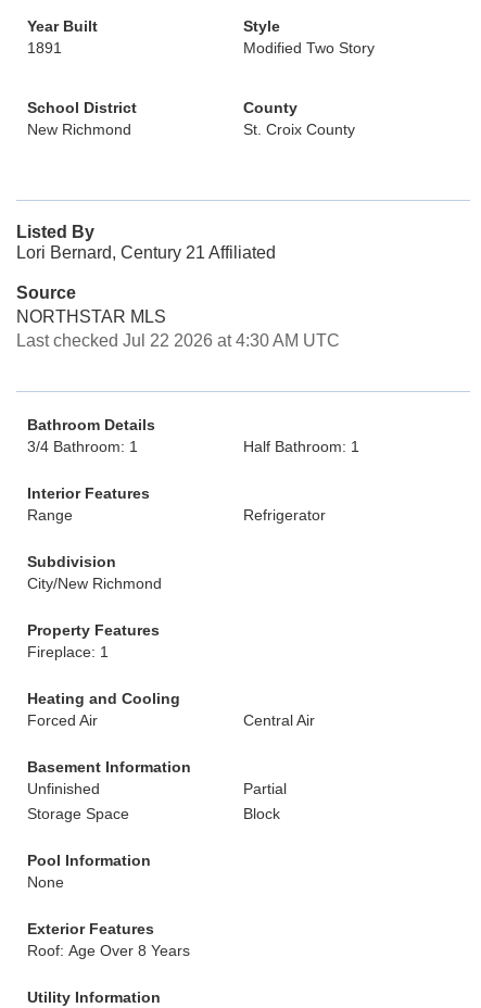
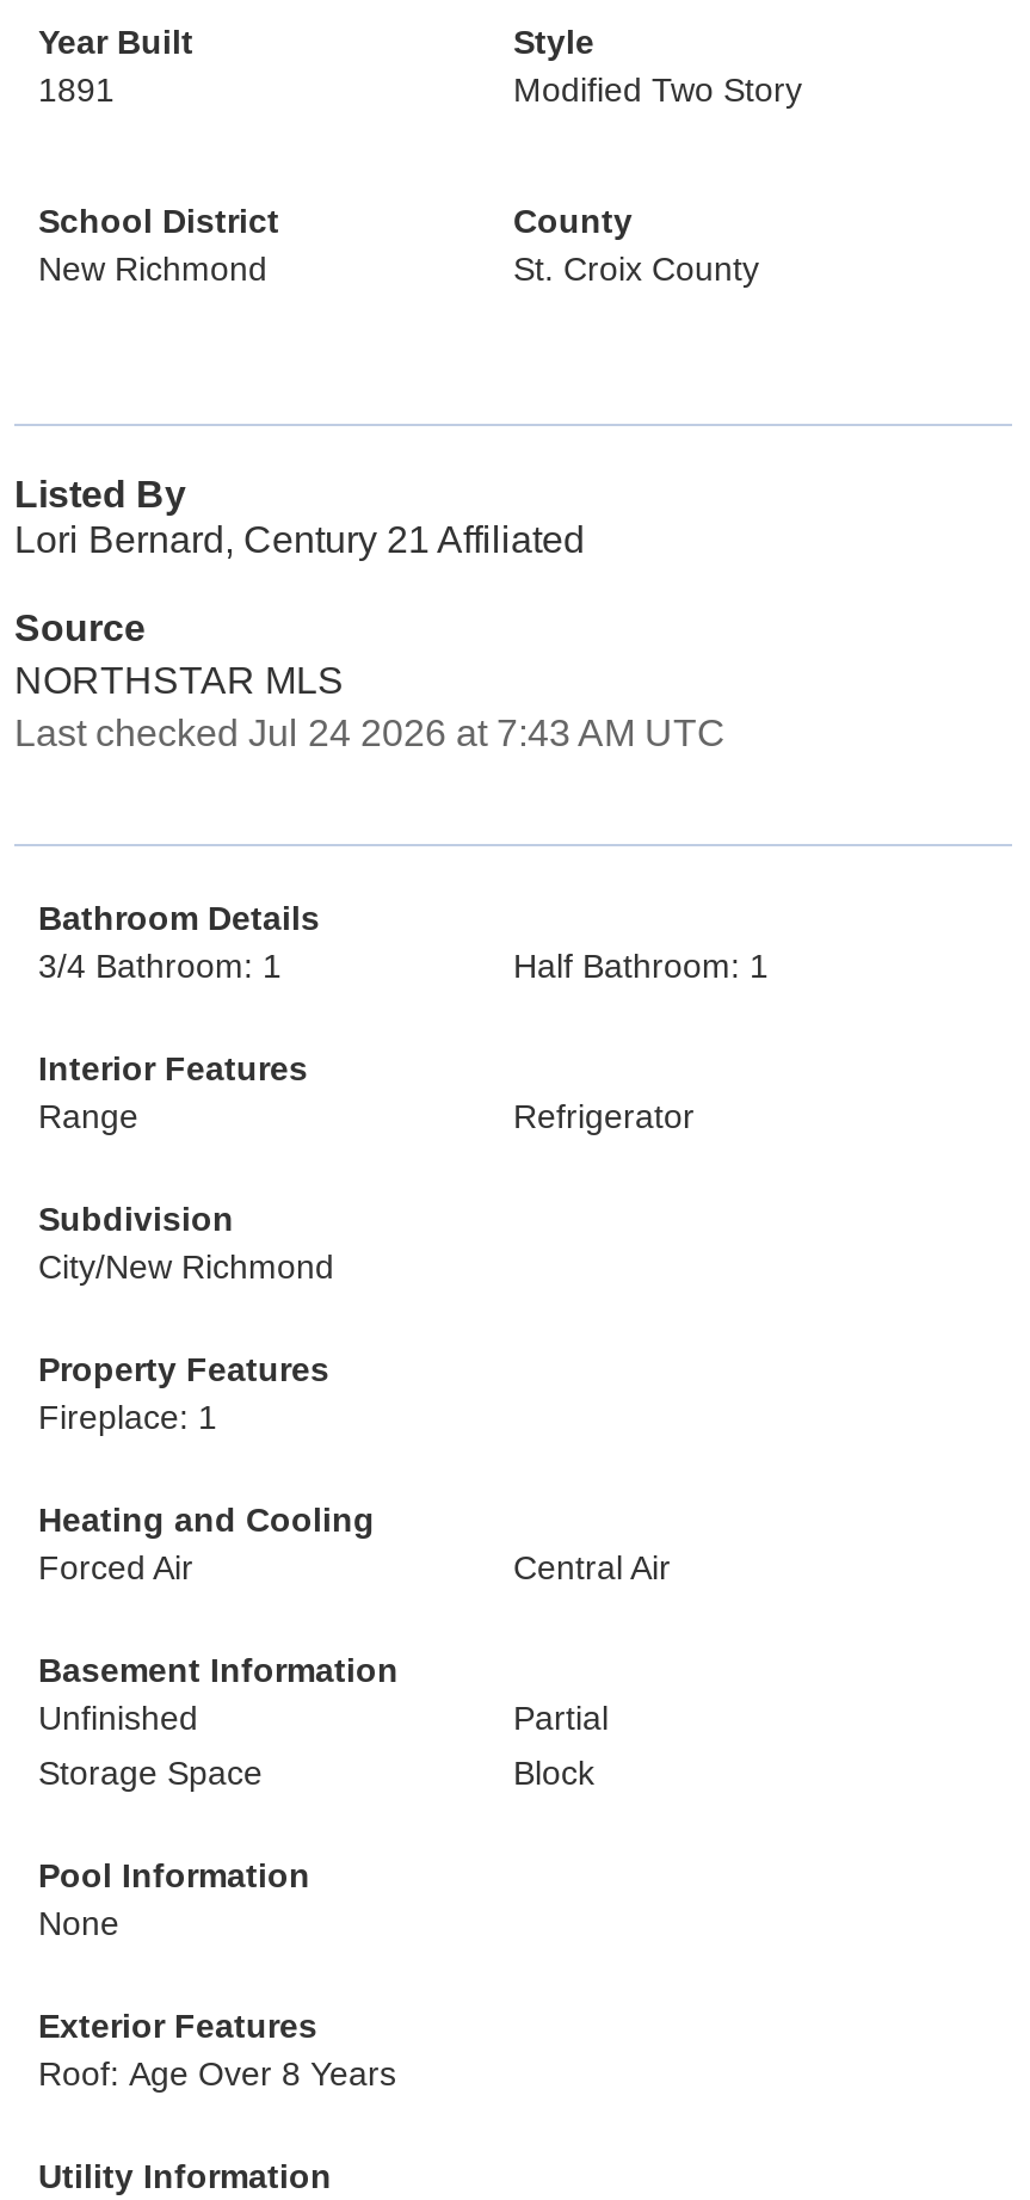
- Last checked Jul 22 2026 at 4:30 AM UTC
+ Last checked Jul 24 2026 at 7:43 AM UTC
